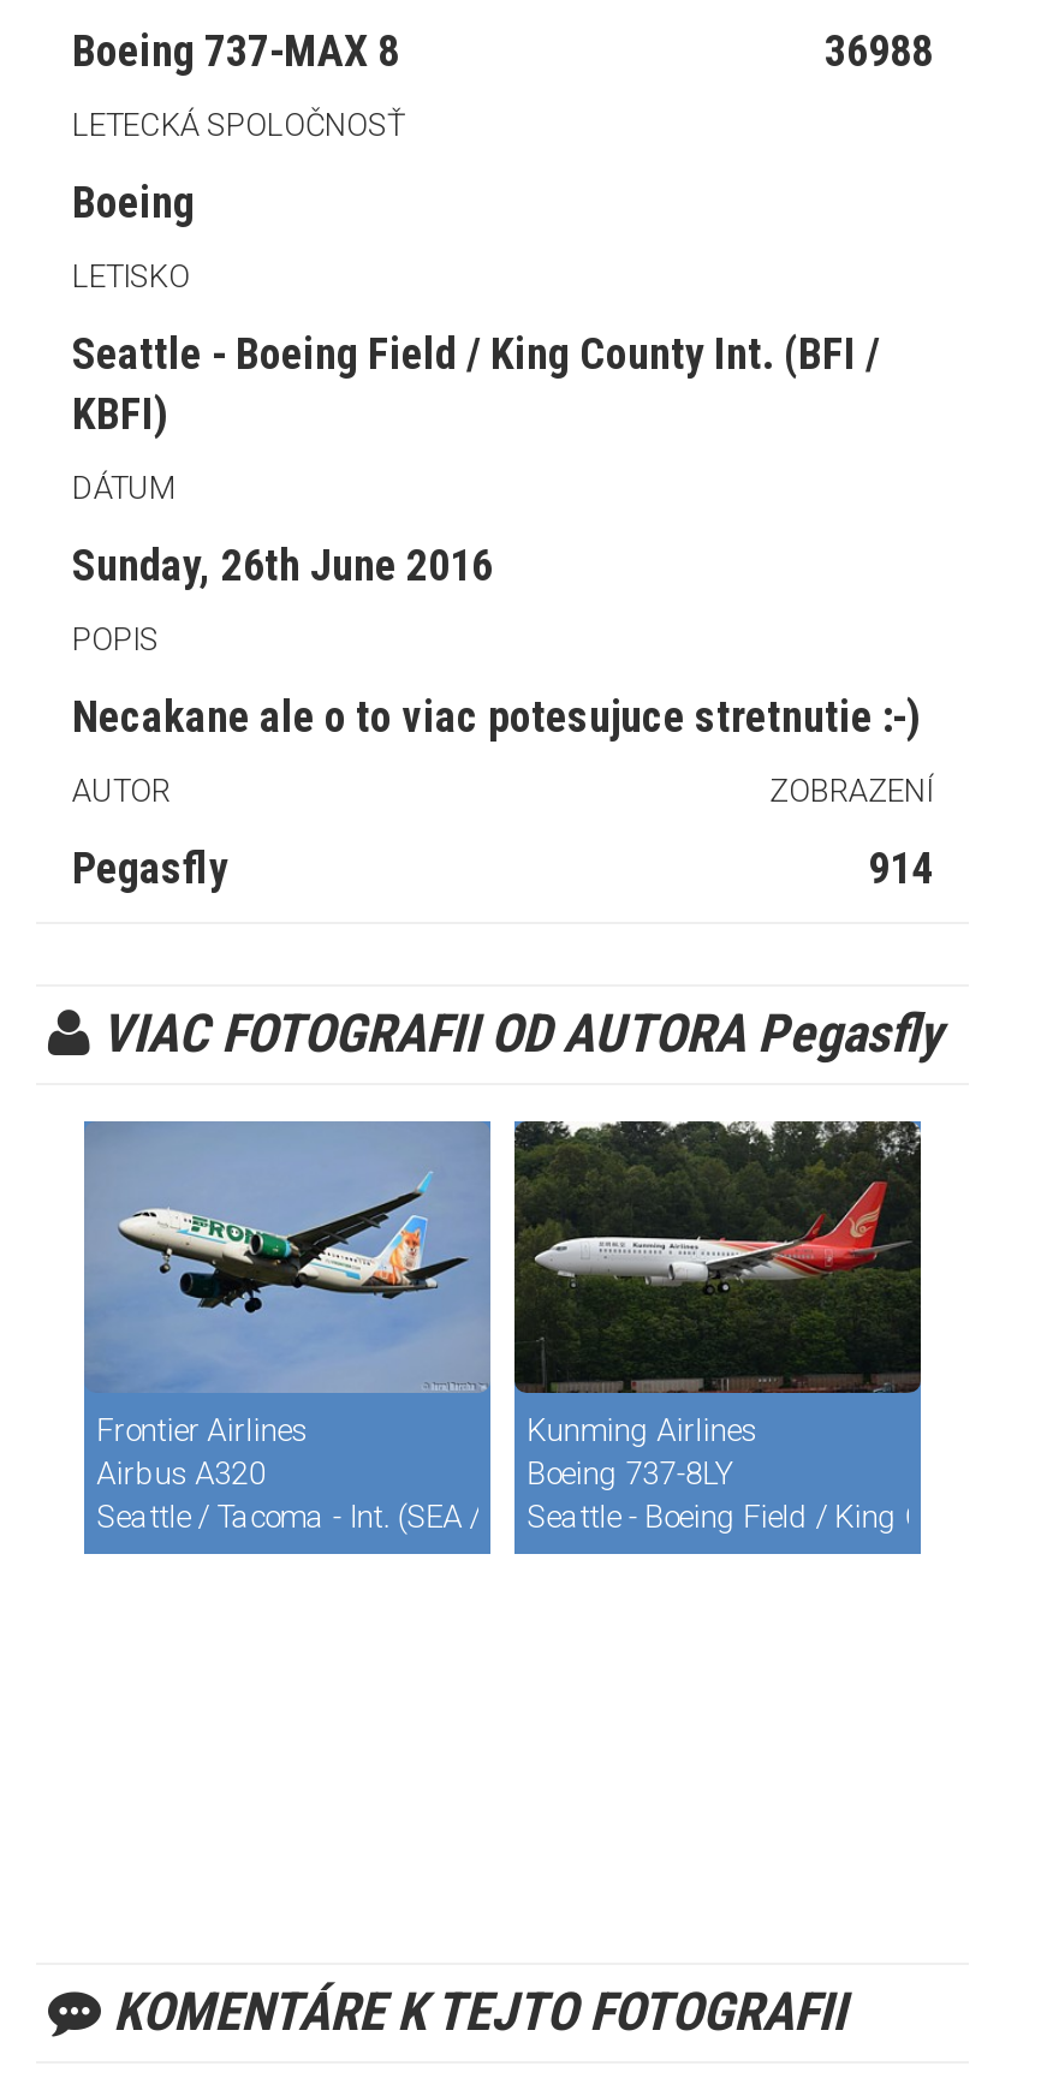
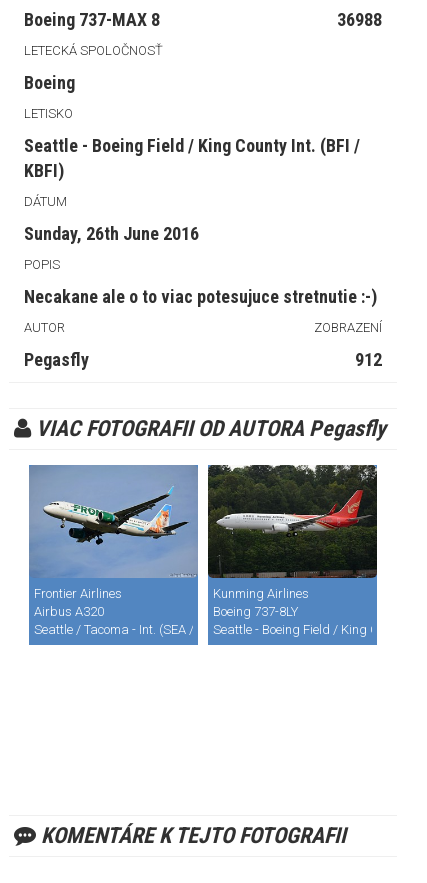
- 914
+ 912
